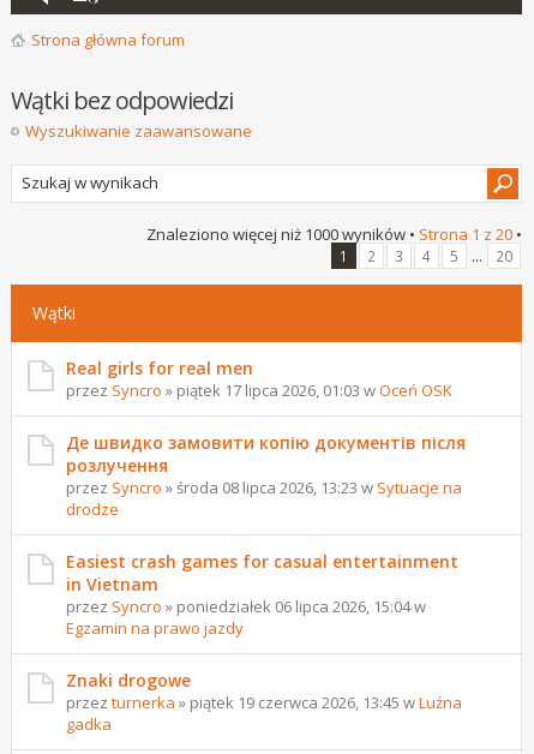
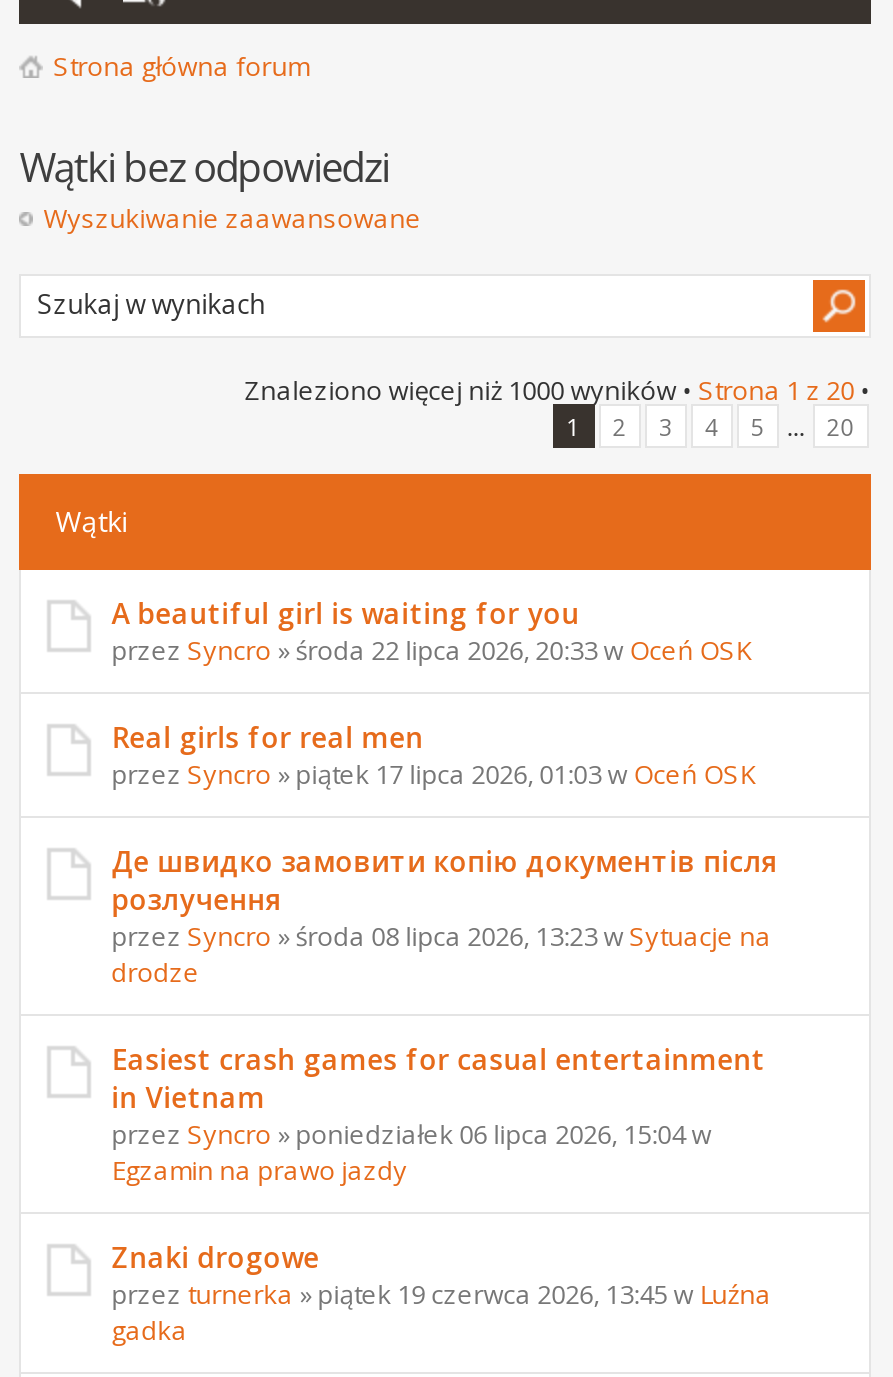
+ A beautiful girl is waiting for you
+ przez Syncro» środa 22 lipca 2026, 20:33 w Oceń OSK
